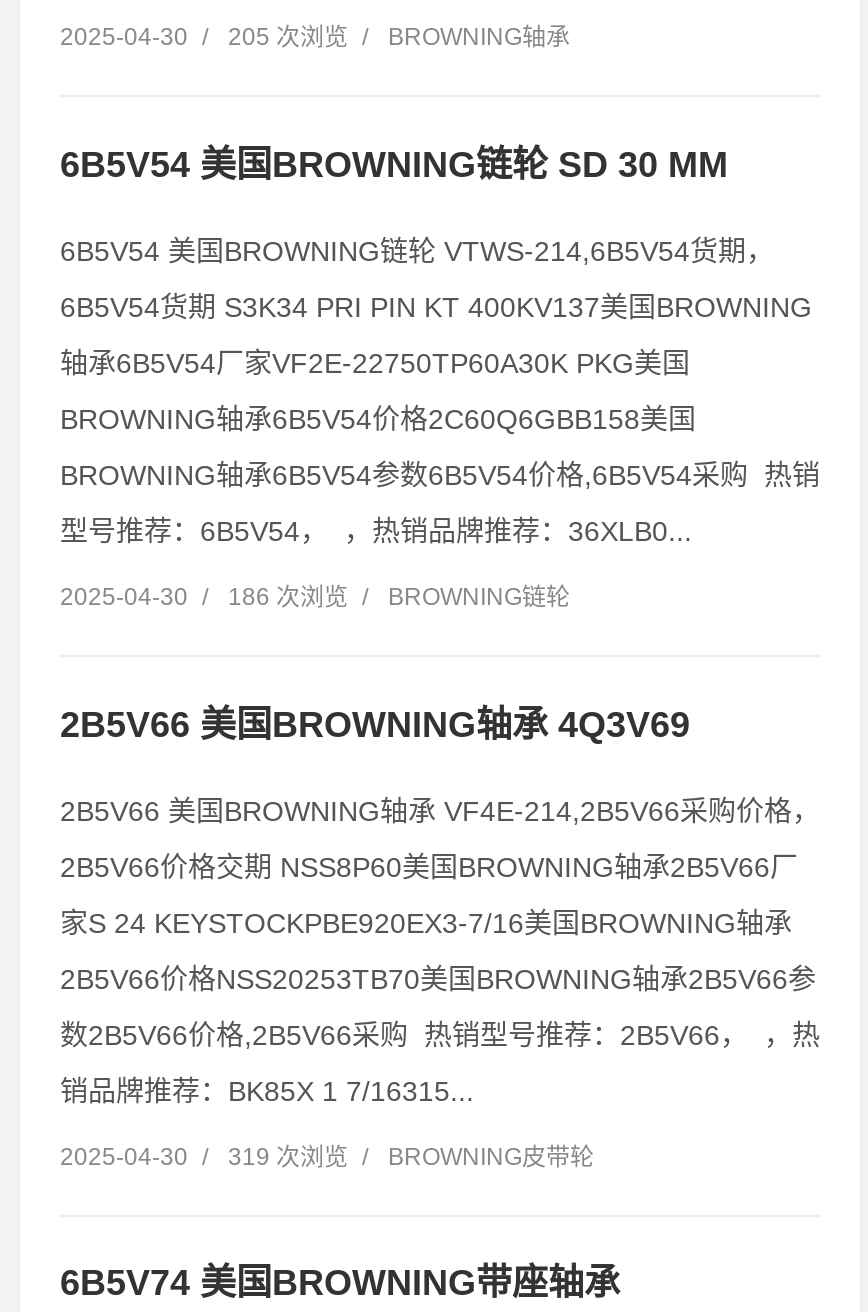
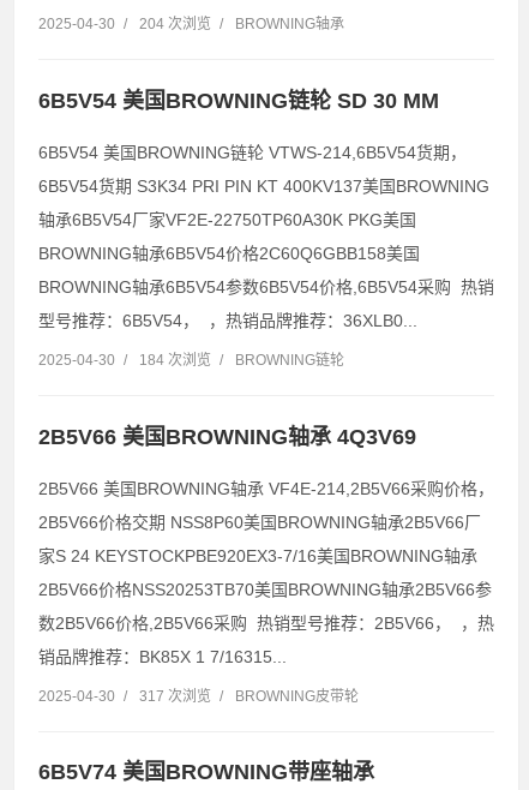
- 2025-04-30 / 205 次浏览 / BROWNING轴承
+ 2025-04-30 / 204 次浏览 / BROWNING轴承

- 2025-04-30 / 186 次浏览 / BROWNING链轮
+ 2025-04-30 / 184 次浏览 / BROWNING链轮

- 2025-04-30 / 319 次浏览 / BROWNING皮带轮
+ 2025-04-30 / 317 次浏览 / BROWNING皮带轮
